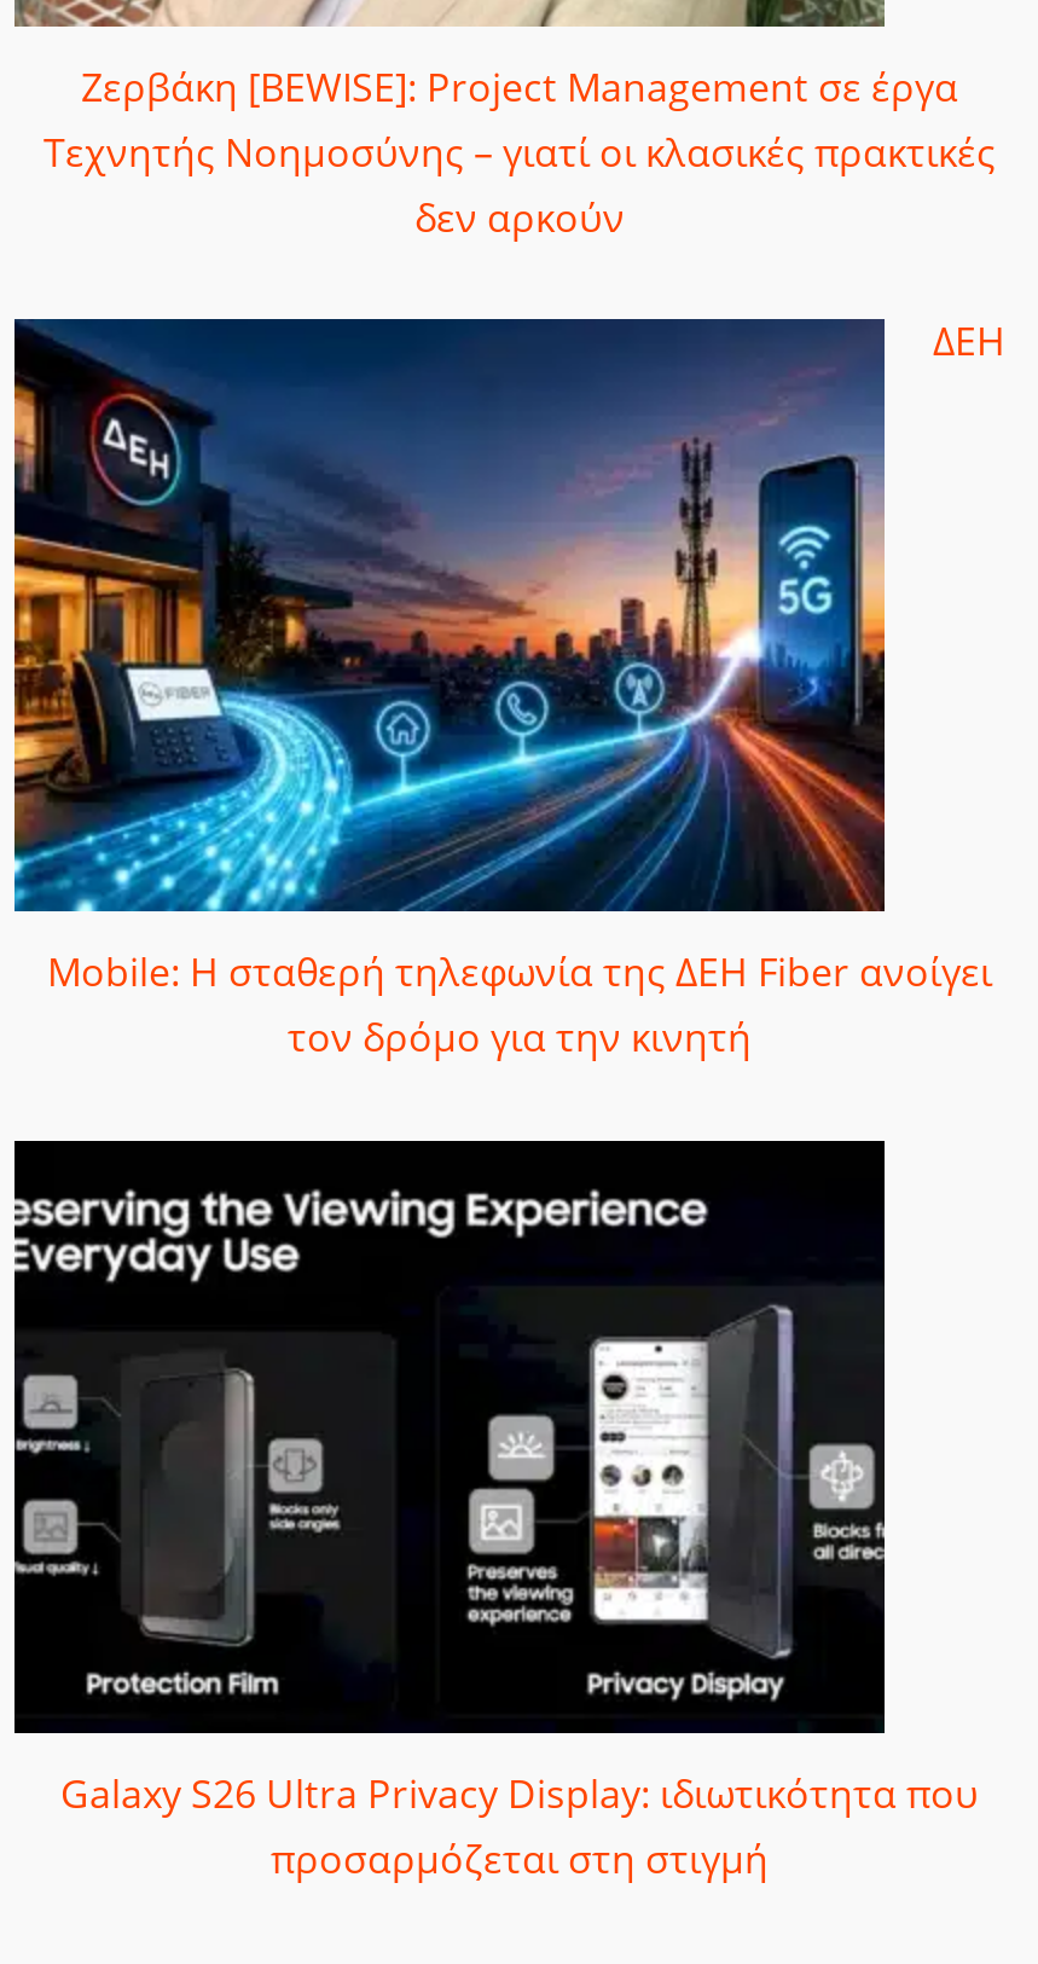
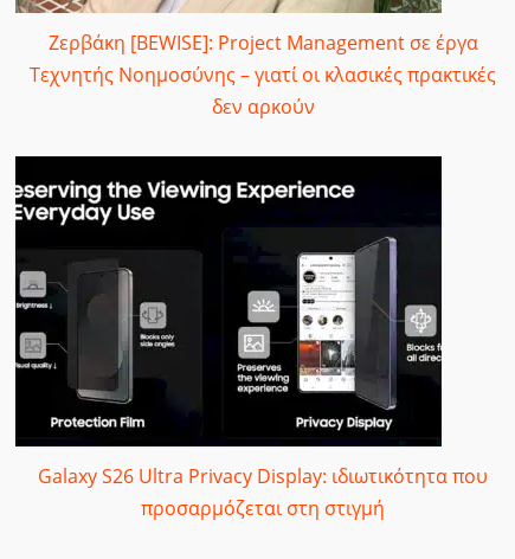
- [image]
- Mobile: Η σταθερή τηλεφωνία της ΔΕΗ Fiber ανοίγει
- τον δρόμο για την κινητή

- ΔΕΗ
